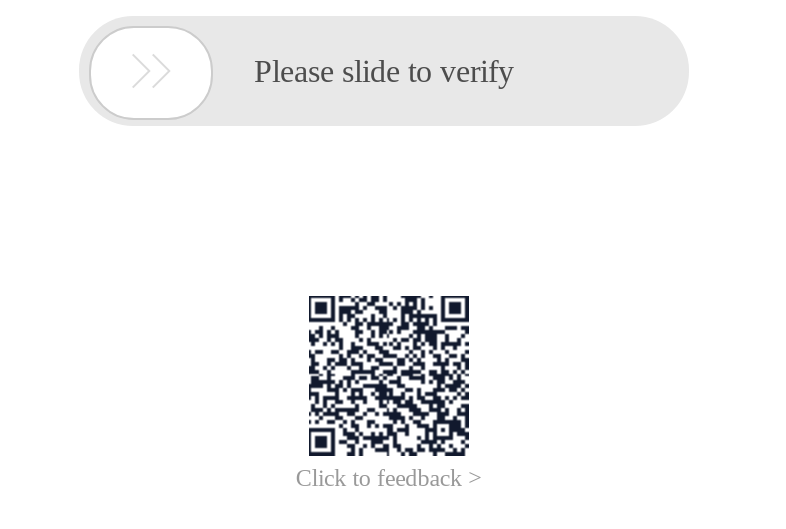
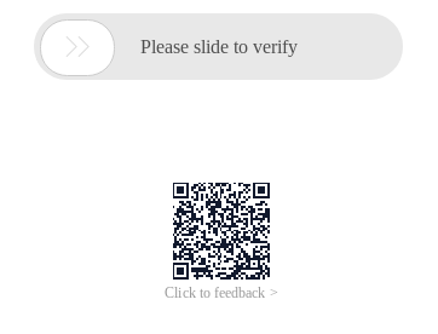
- [image]
+ [image]
